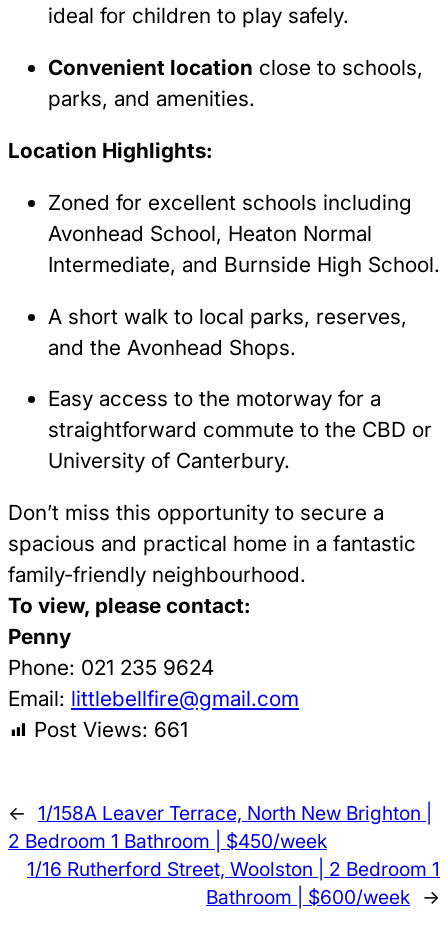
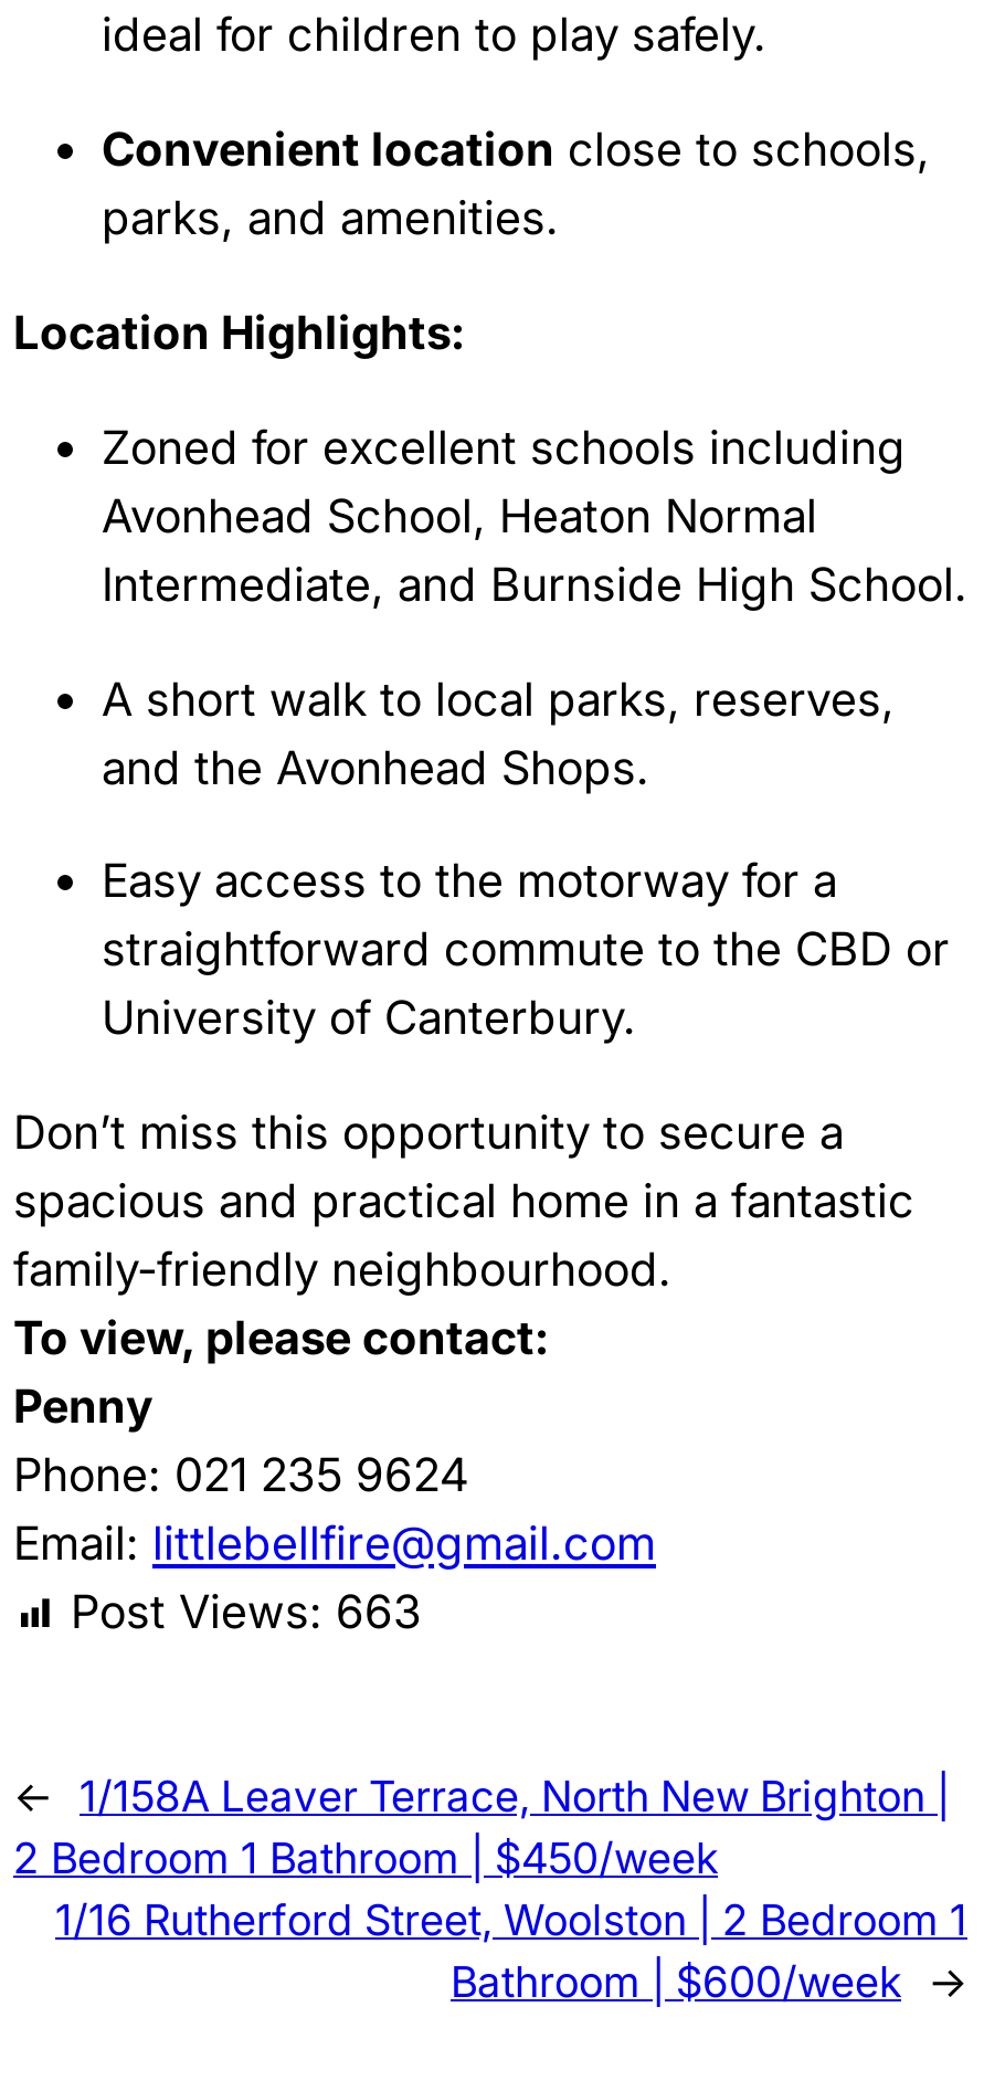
- Post Views: 661
+ Post Views: 663
